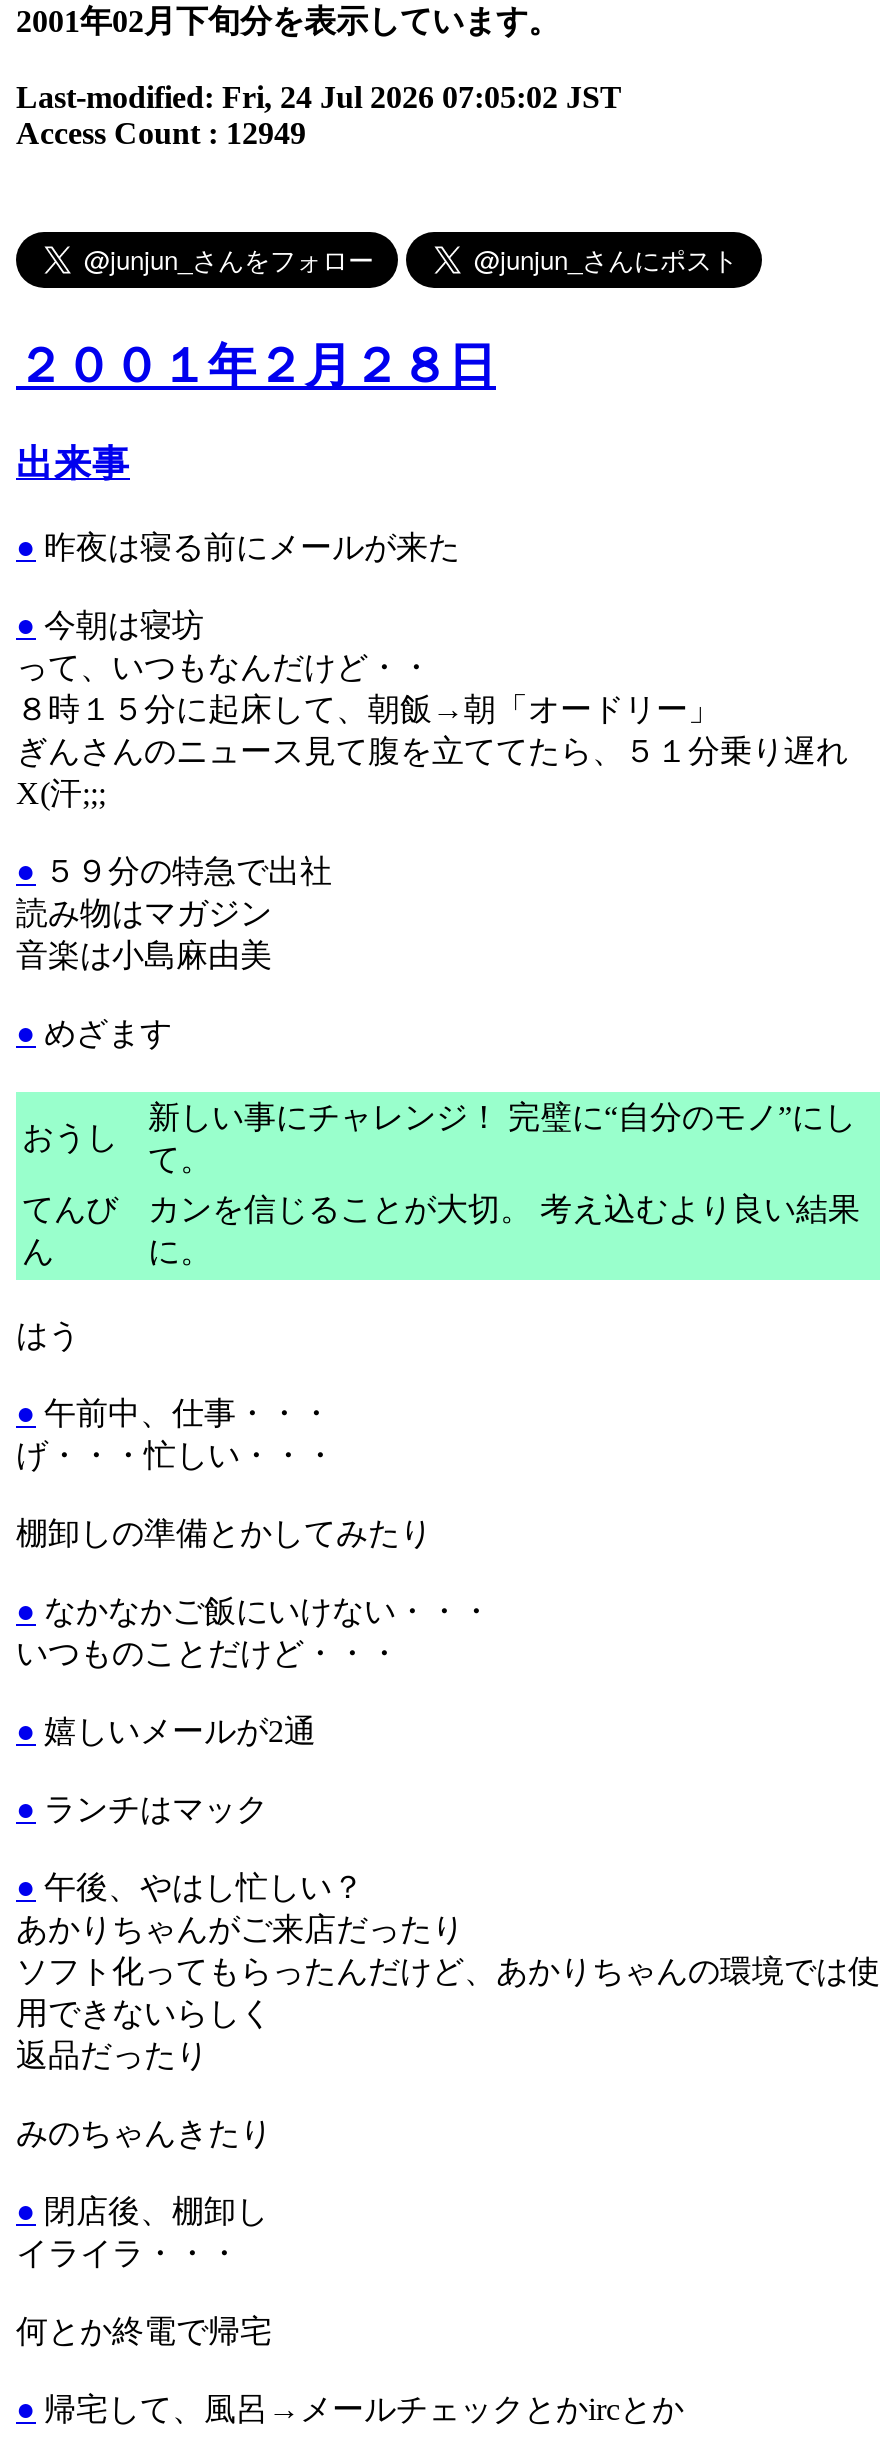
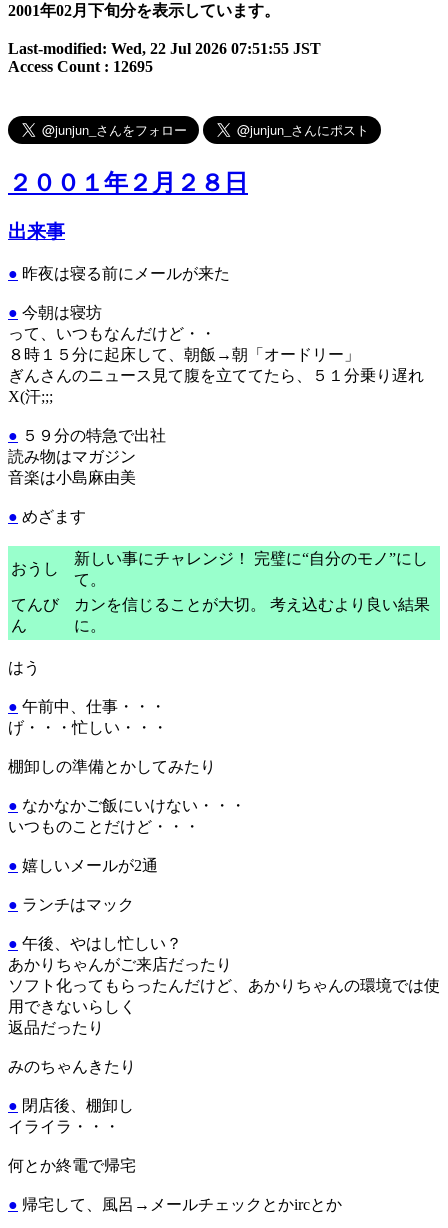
- Last-modified: Fri, 24 Jul 2026 07:05:02 JST
+ Last-modified: Wed, 22 Jul 2026 07:51:55 JST

- Access Count : 12949
+ Access Count : 12695
